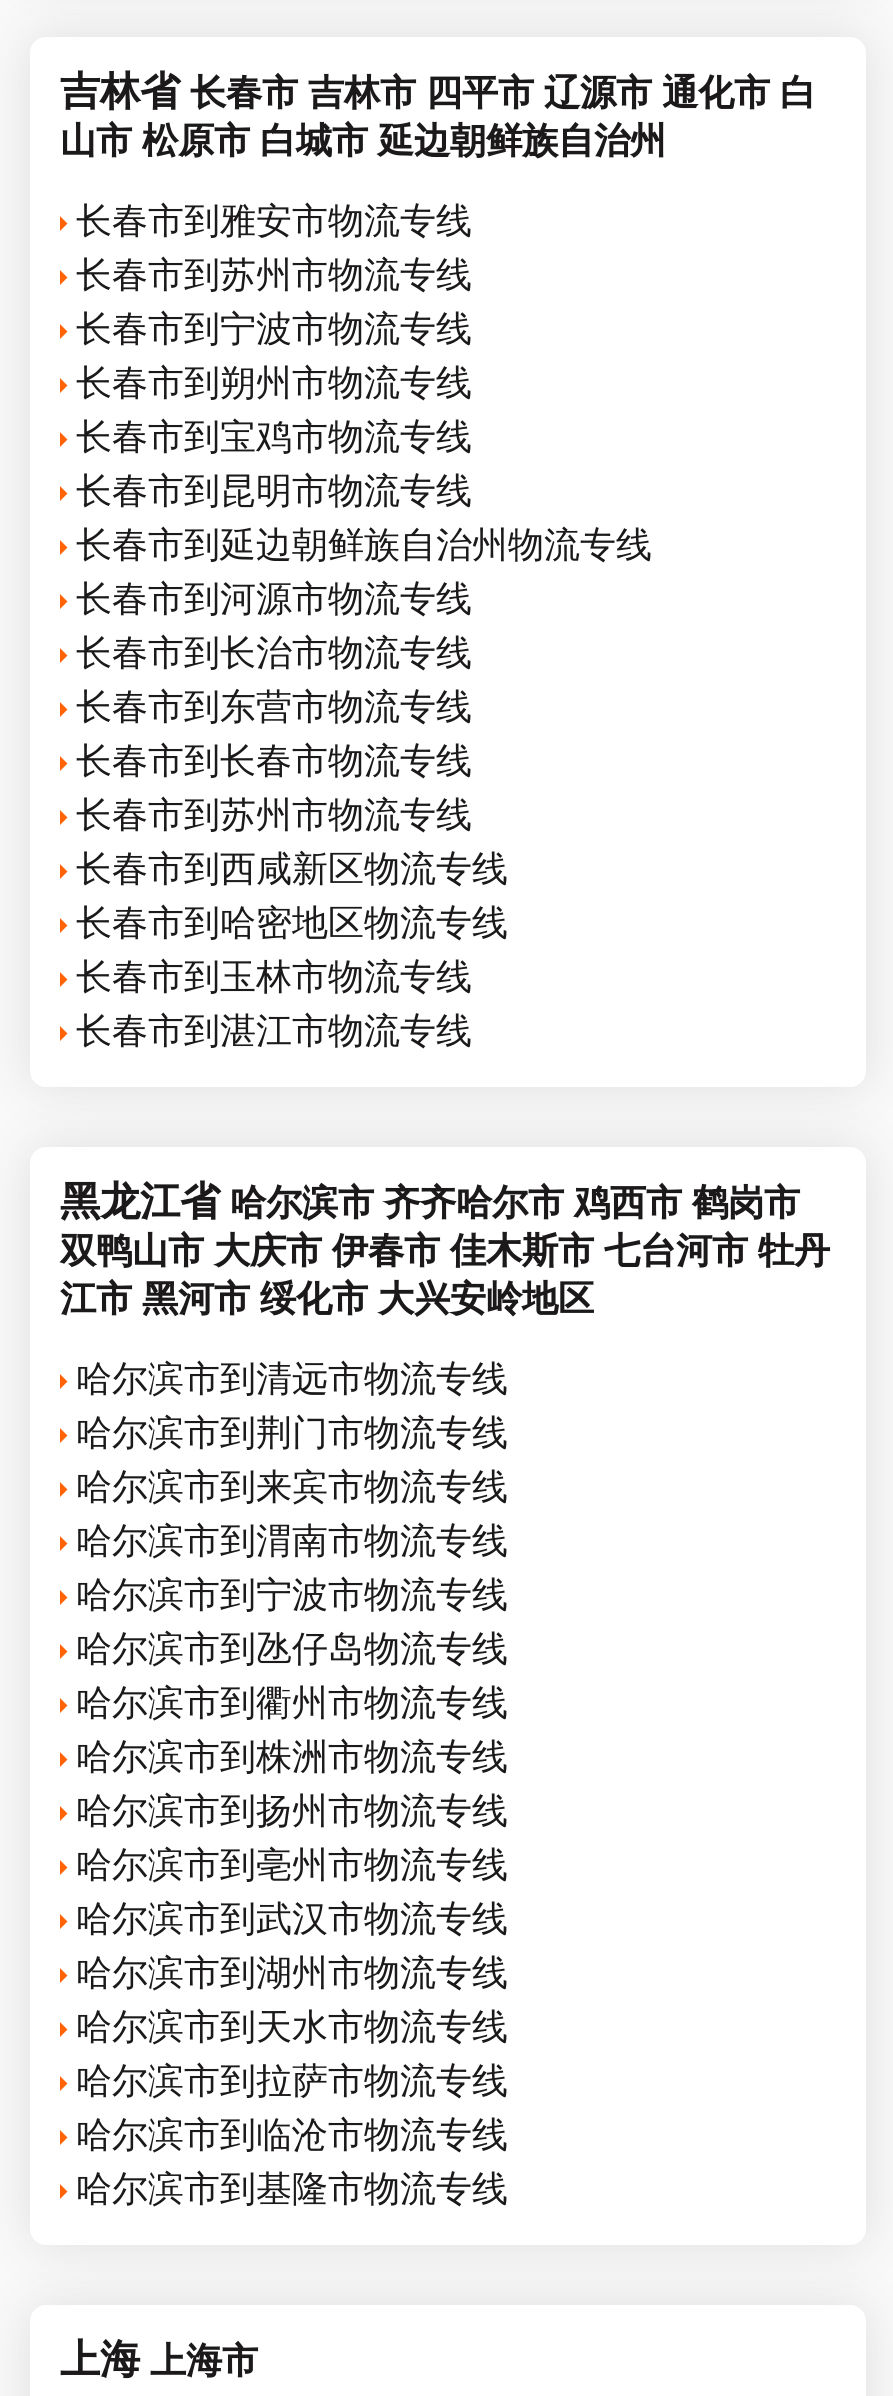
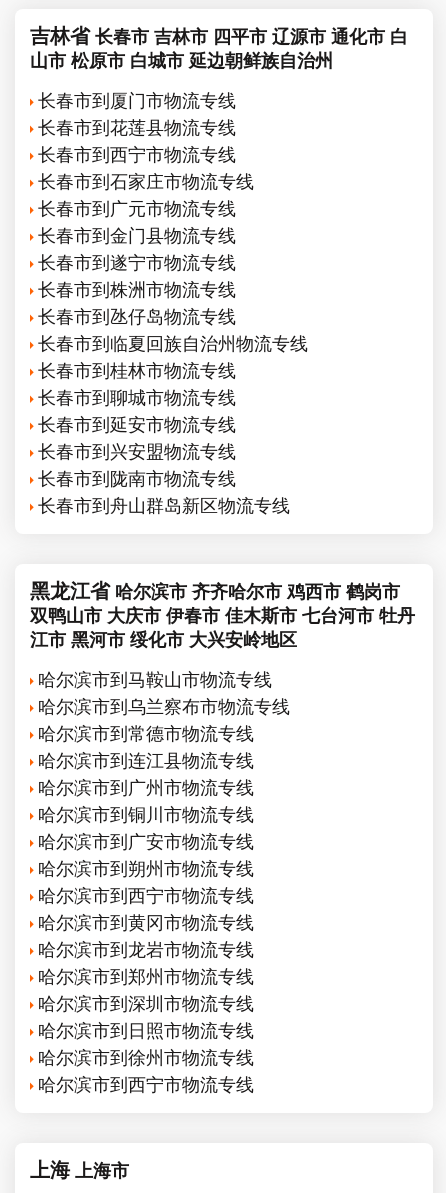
- 长春市到雅安市物流专线
- 长春市到苏州市物流专线
- 长春市到宁波市物流专线
- 长春市到朔州市物流专线
- 长春市到宝鸡市物流专线
- 长春市到昆明市物流专线
- 长春市到延边朝鲜族自治州物流专线
- 长春市到河源市物流专线
- 长春市到长治市物流专线
- 长春市到东营市物流专线
- 长春市到长春市物流专线
- 长春市到苏州市物流专线
- 长春市到西咸新区物流专线
- 长春市到哈密地区物流专线
- 长春市到玉林市物流专线
- 长春市到湛江市物流专线
+ 长春市到厦门市物流专线
+ 长春市到花莲县物流专线
+ 长春市到西宁市物流专线
+ 长春市到石家庄市物流专线
+ 长春市到广元市物流专线
+ 长春市到金门县物流专线
+ 长春市到遂宁市物流专线
+ 长春市到株洲市物流专线
+ 长春市到氹仔岛物流专线
+ 长春市到临夏回族自治州物流专线
+ 长春市到桂林市物流专线
+ 长春市到聊城市物流专线
+ 长春市到延安市物流专线
+ 长春市到兴安盟物流专线
+ 长春市到陇南市物流专线
+ 长春市到舟山群岛新区物流专线

- 哈尔滨市到清远市物流专线
- 哈尔滨市到荆门市物流专线
- 哈尔滨市到来宾市物流专线
- 哈尔滨市到渭南市物流专线
- 哈尔滨市到宁波市物流专线
- 哈尔滨市到氹仔岛物流专线
- 哈尔滨市到衢州市物流专线
- 哈尔滨市到株洲市物流专线
- 哈尔滨市到扬州市物流专线
- 哈尔滨市到亳州市物流专线
- 哈尔滨市到武汉市物流专线
- 哈尔滨市到湖州市物流专线
- 哈尔滨市到天水市物流专线
- 哈尔滨市到拉萨市物流专线
- 哈尔滨市到临沧市物流专线
- 哈尔滨市到基隆市物流专线
+ 哈尔滨市到马鞍山市物流专线
+ 哈尔滨市到乌兰察布市物流专线
+ 哈尔滨市到常德市物流专线
+ 哈尔滨市到连江县物流专线
+ 哈尔滨市到广州市物流专线
+ 哈尔滨市到铜川市物流专线
+ 哈尔滨市到广安市物流专线
+ 哈尔滨市到朔州市物流专线
+ 哈尔滨市到西宁市物流专线
+ 哈尔滨市到黄冈市物流专线
+ 哈尔滨市到龙岩市物流专线
+ 哈尔滨市到郑州市物流专线
+ 哈尔滨市到深圳市物流专线
+ 哈尔滨市到日照市物流专线
+ 哈尔滨市到徐州市物流专线
+ 哈尔滨市到西宁市物流专线
